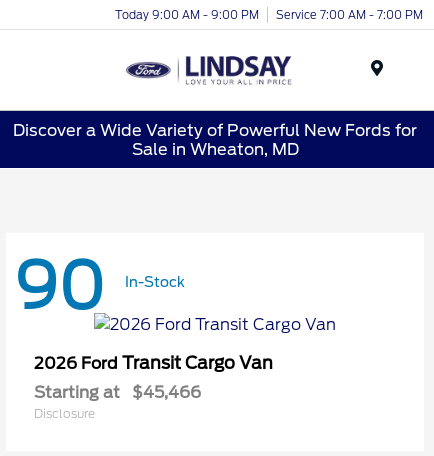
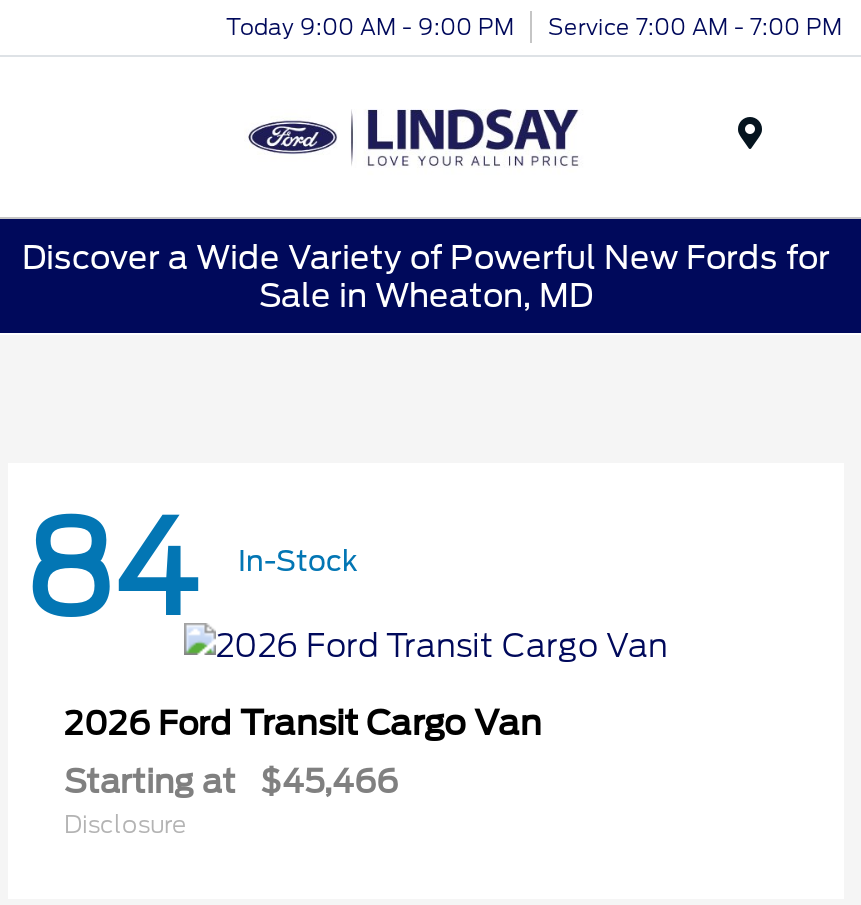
- 90 In-Stock
+ 84 In-Stock
